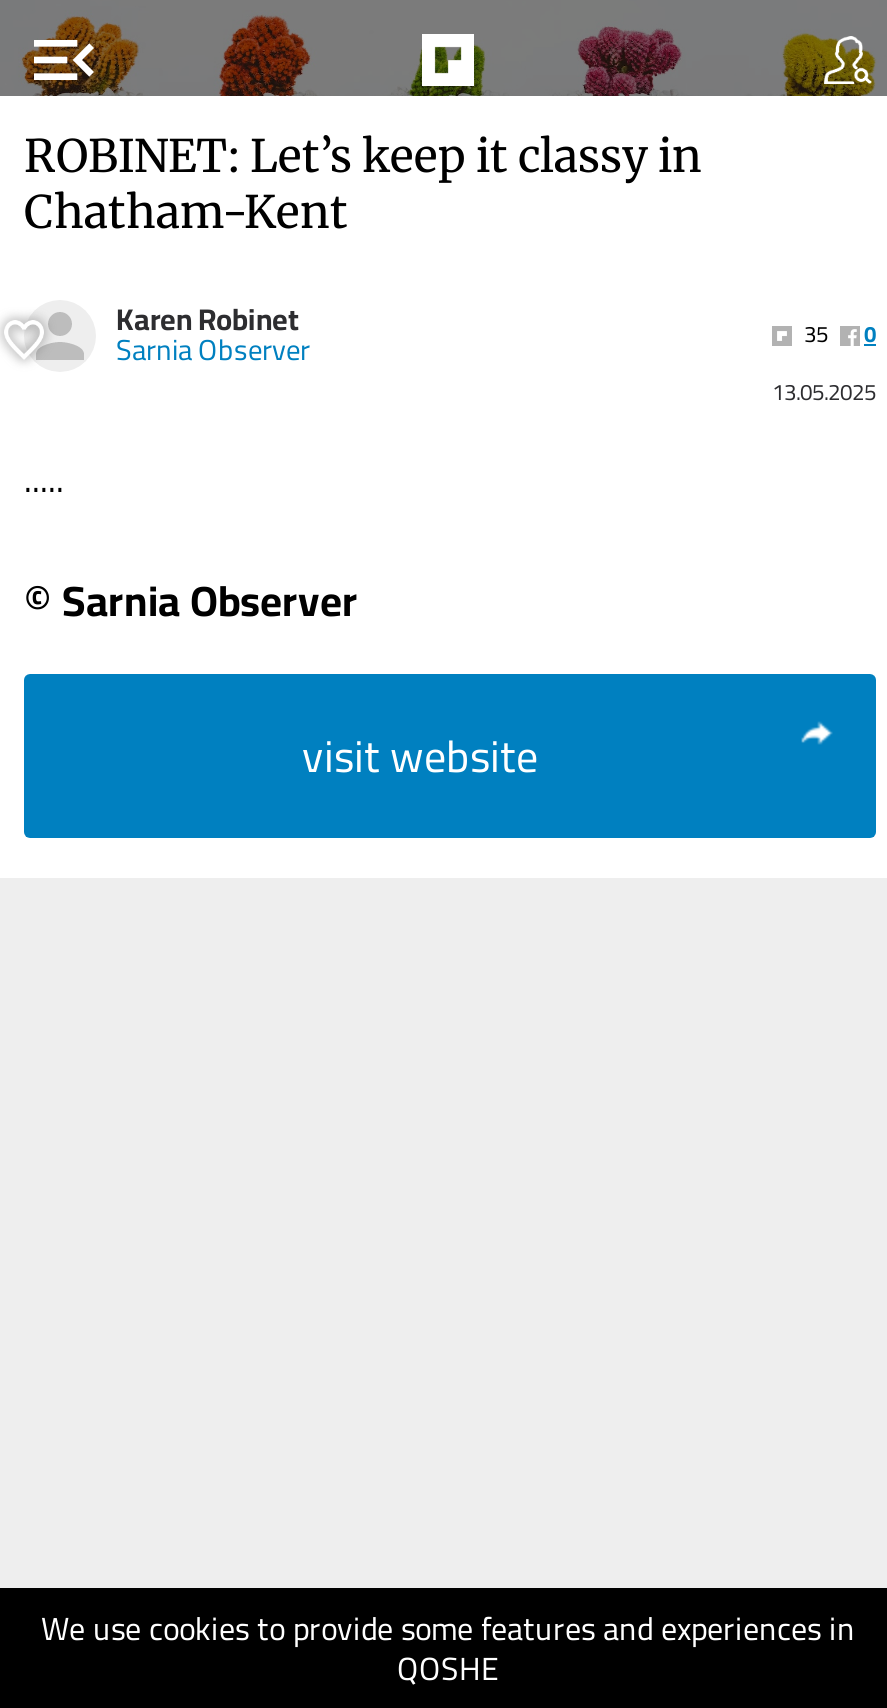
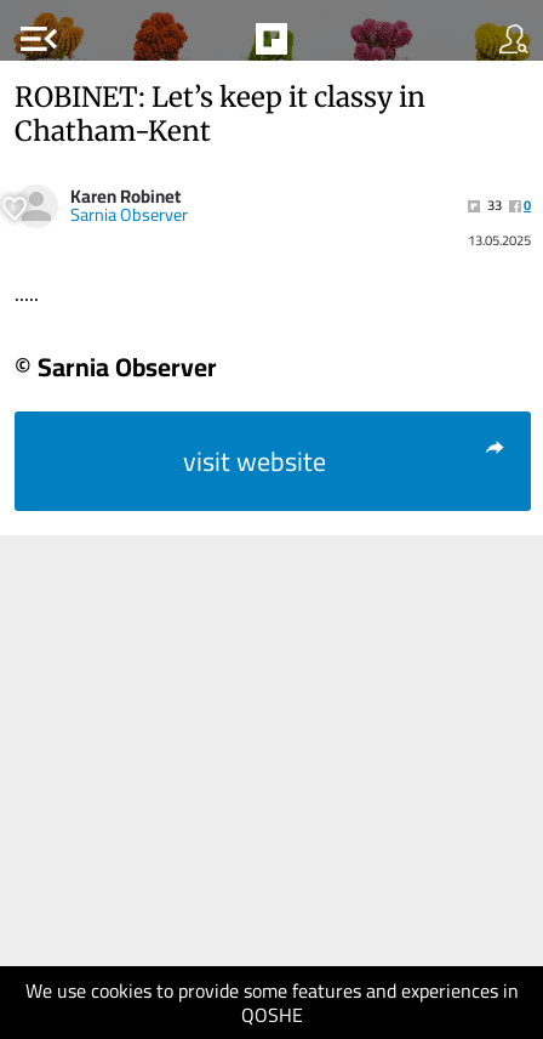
- 35 0
+ 33 0
